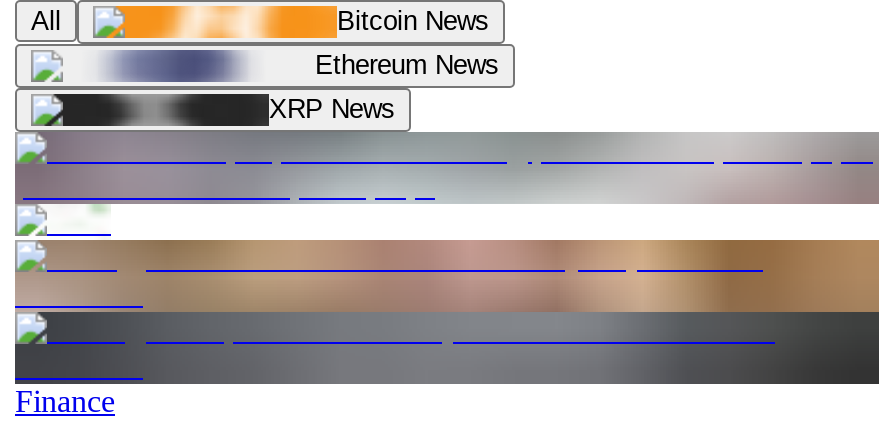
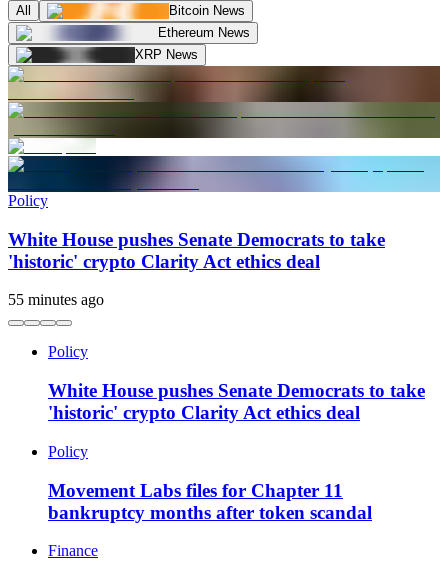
+ Policy
+ White House pushes Senate Democrats to take
+ 'historic' crypto Clarity Act ethics deal
+ 55 minutes ago
+ Policy
+ White House pushes Senate Democrats to take
+ 'historic' crypto Clarity Act ethics deal
+ Policy
+ Movement Labs files for Chapter 11
+ bankruptcy months after token scandal

- [image]
+ [image]
